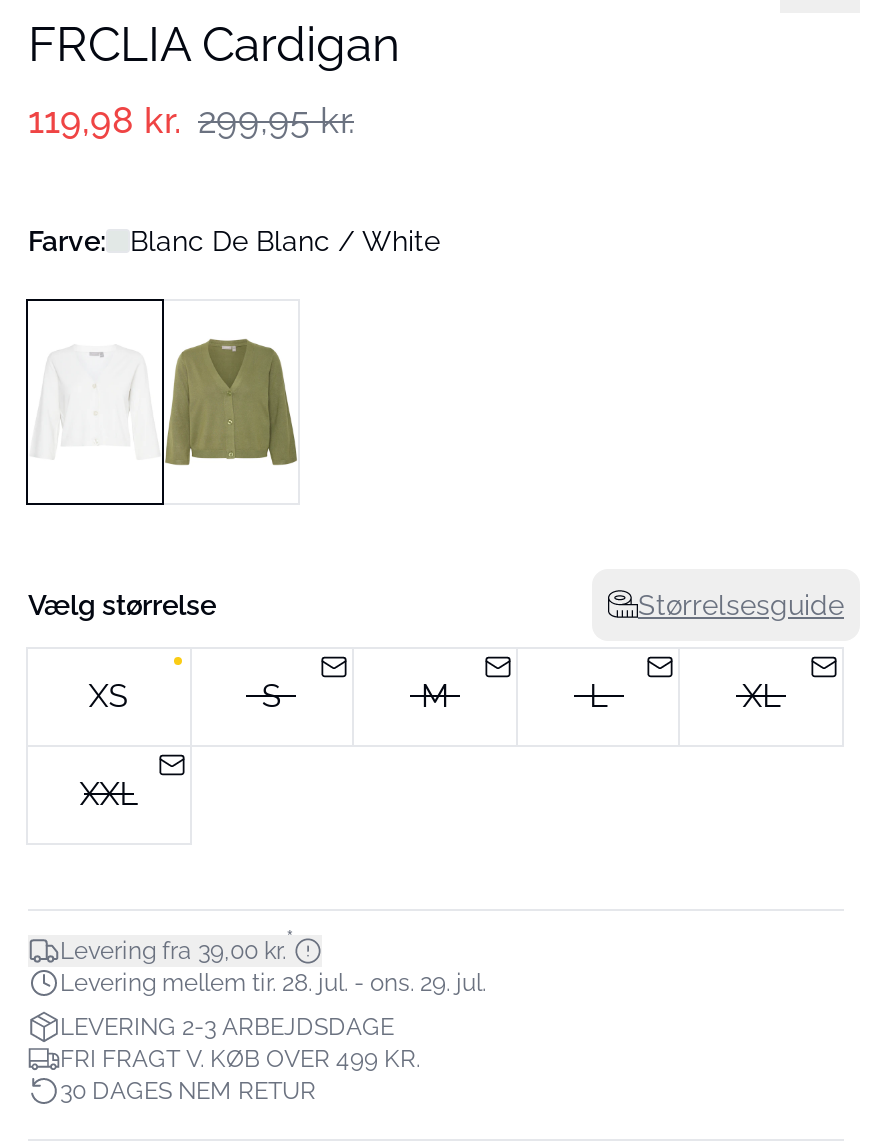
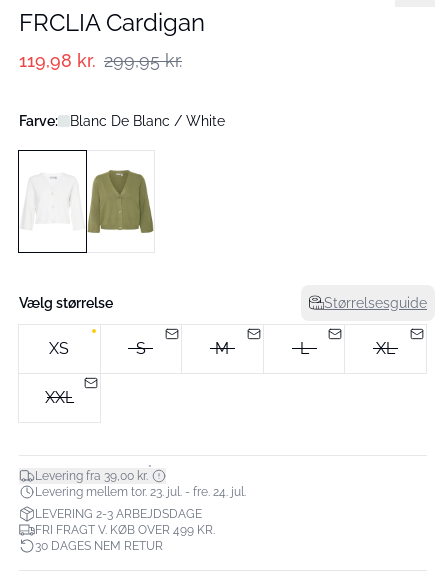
- Levering mellem tir. 28. jul. - ons. 29. jul.
+ Levering mellem tor. 23. jul. - fre. 24. jul.
